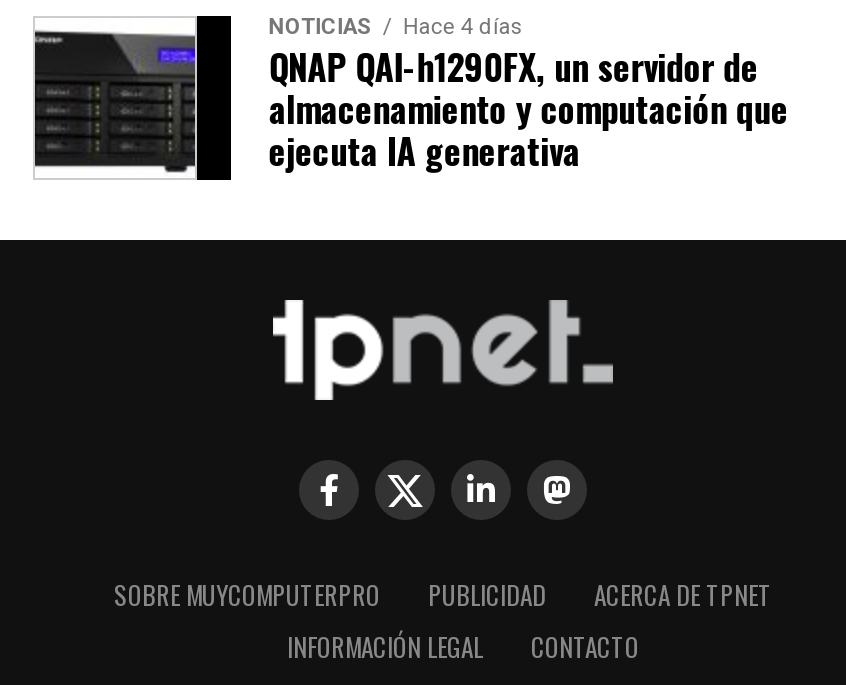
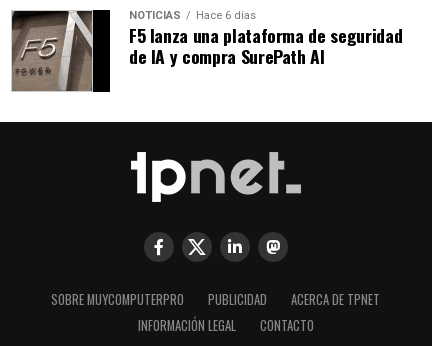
- [image]
- Hace 4 días
- QNAP QAI-h1290FX, un servidor de
- almacenamiento y computación que
- ejecuta IA generativa
+ [image]
+ Hace 6 días
+ F5 lanza una plataforma de seguridad
+ de IA y compra SurePath AI
